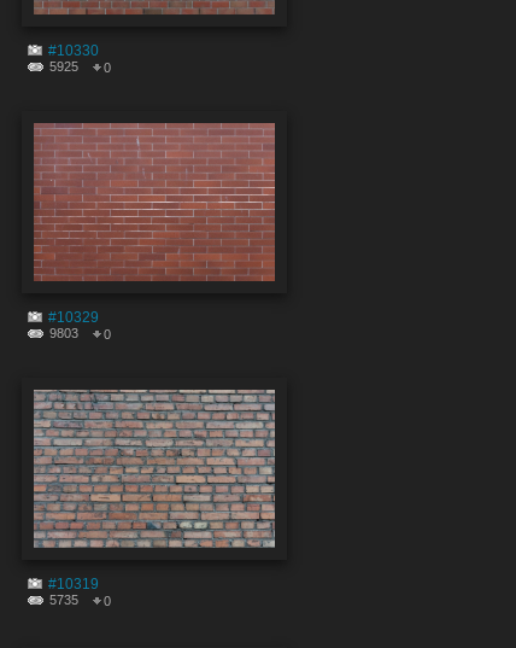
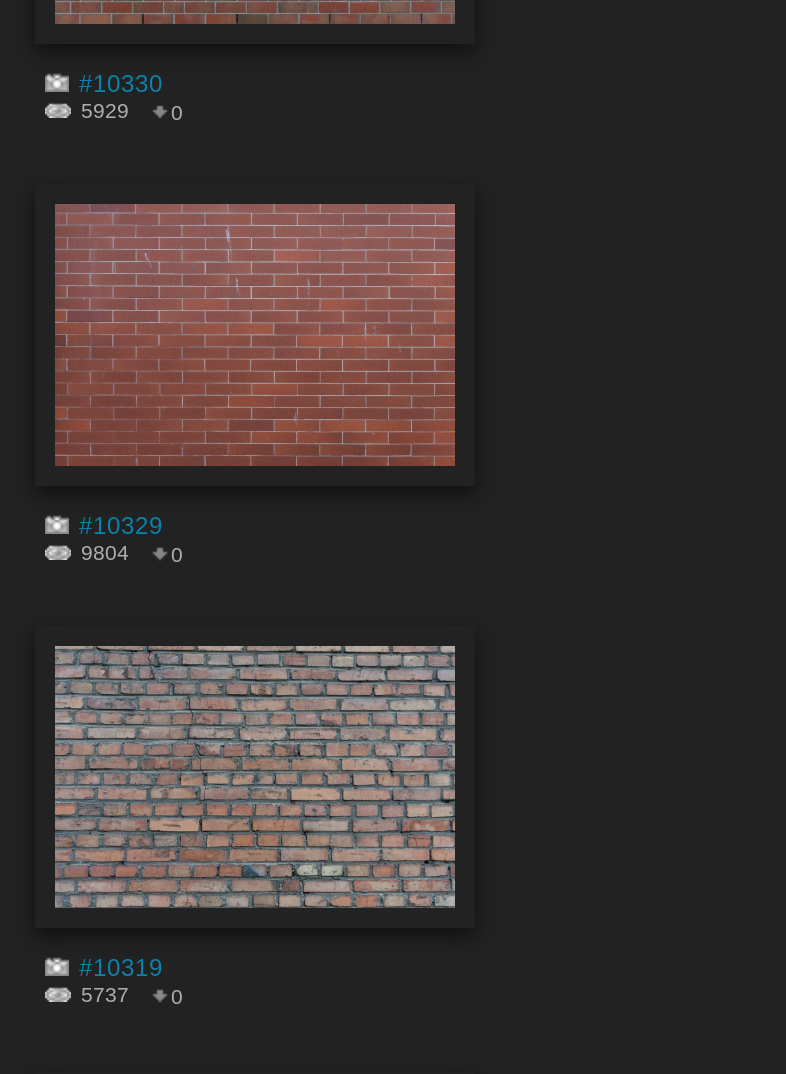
- 5925 0
+ 5929 0

- 9803 0
+ 9804 0

- 5735 0
+ 5737 0
